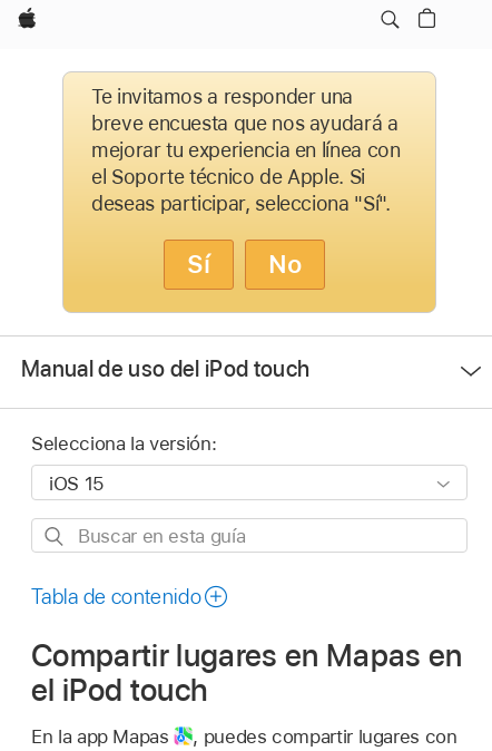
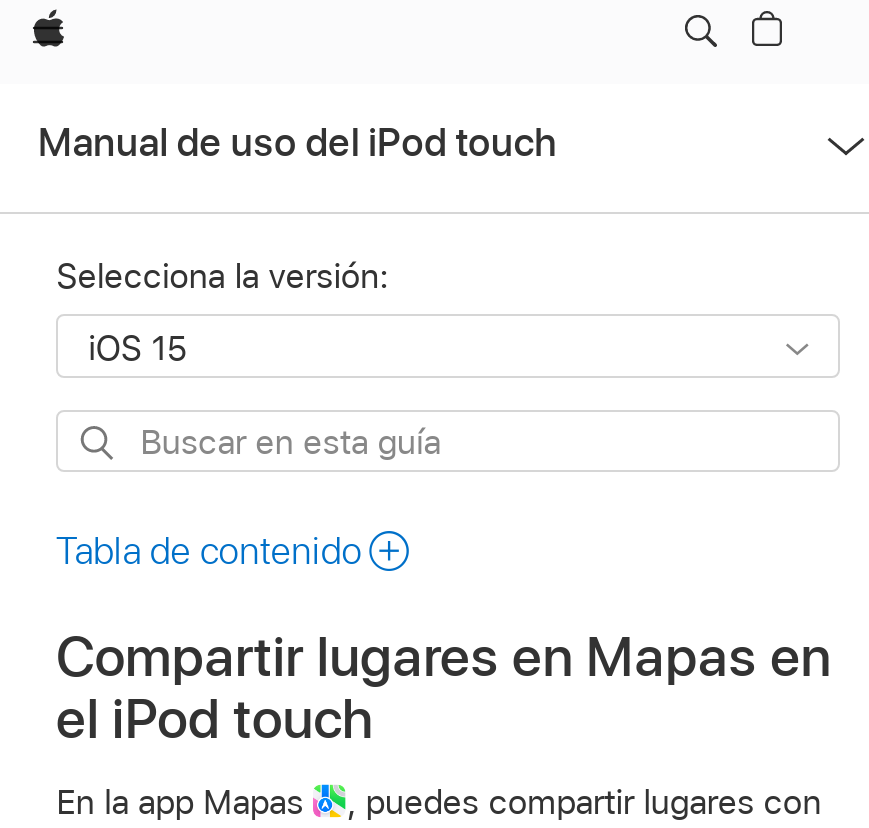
- [image]
- Te invitamos a responder una
- breve encuesta que nos ayudará a
- mejorar tu experiencia en línea con
- el Soporte técnico de Apple. Si
- deseas participar, selecciona "Sí".
- Sí
- No
